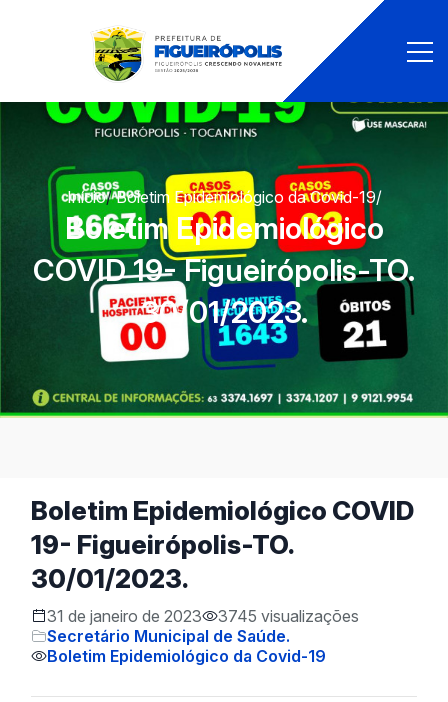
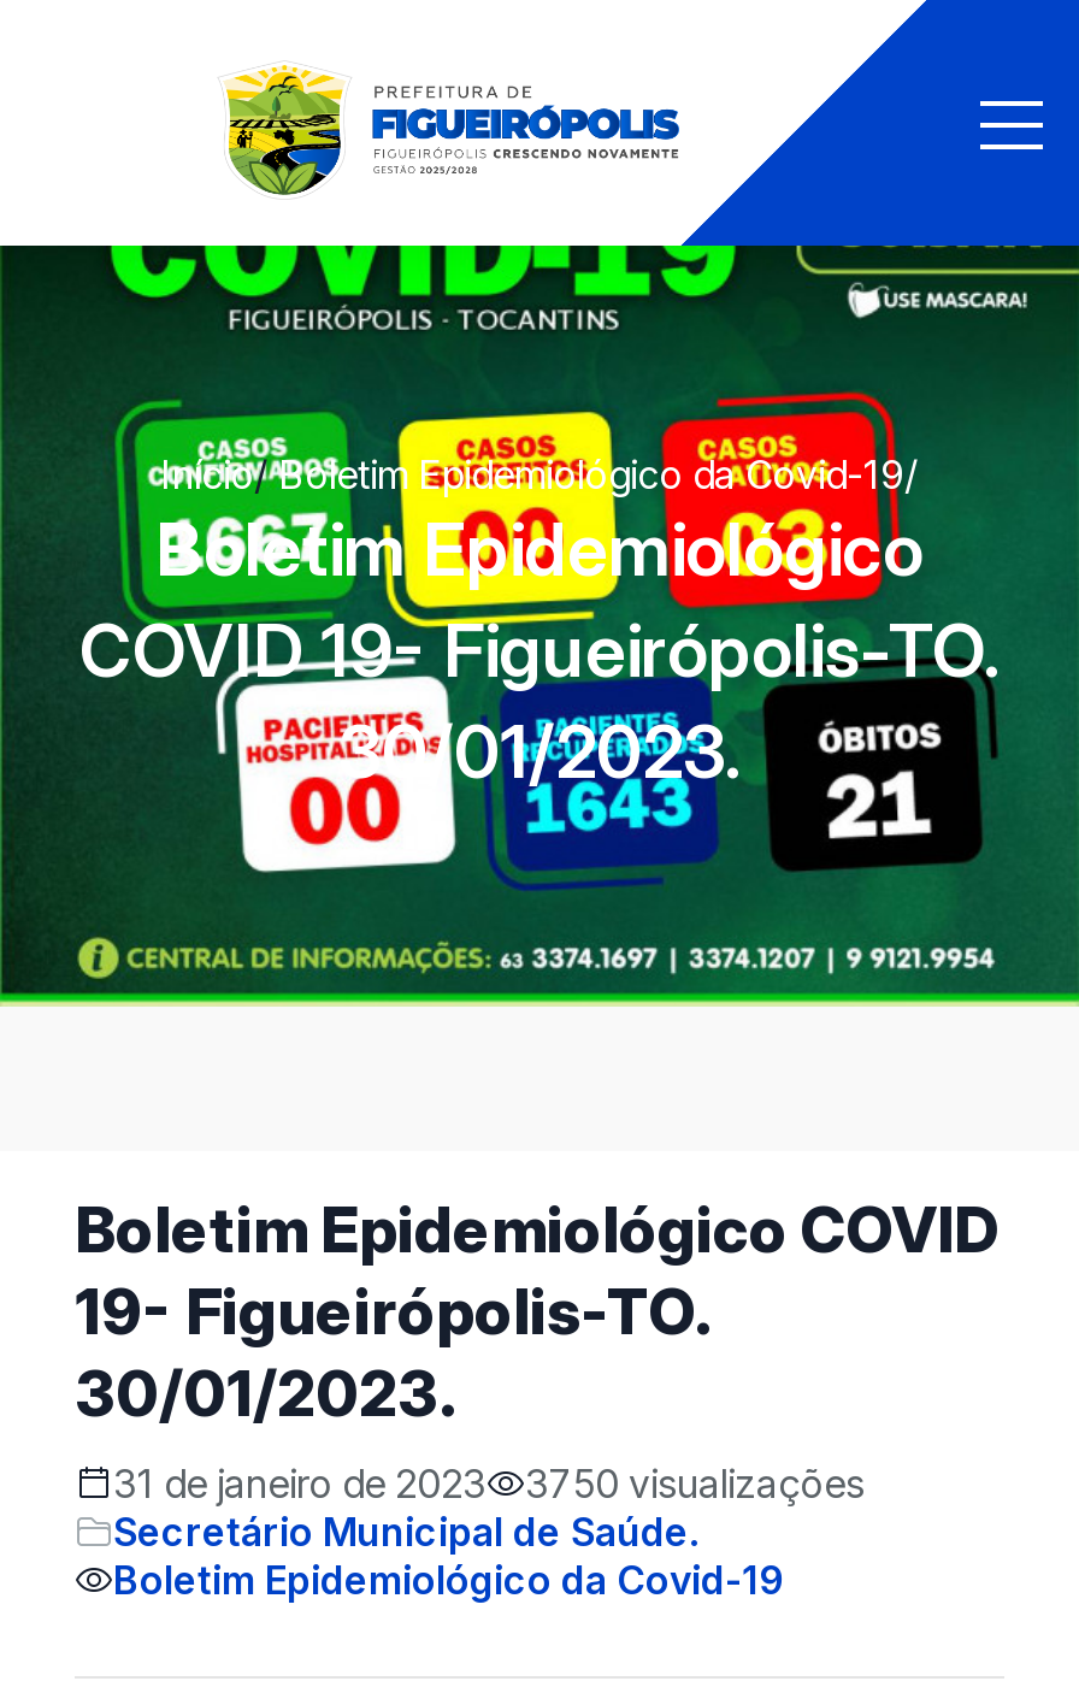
- 3745 visualizações
+ 3750 visualizações
